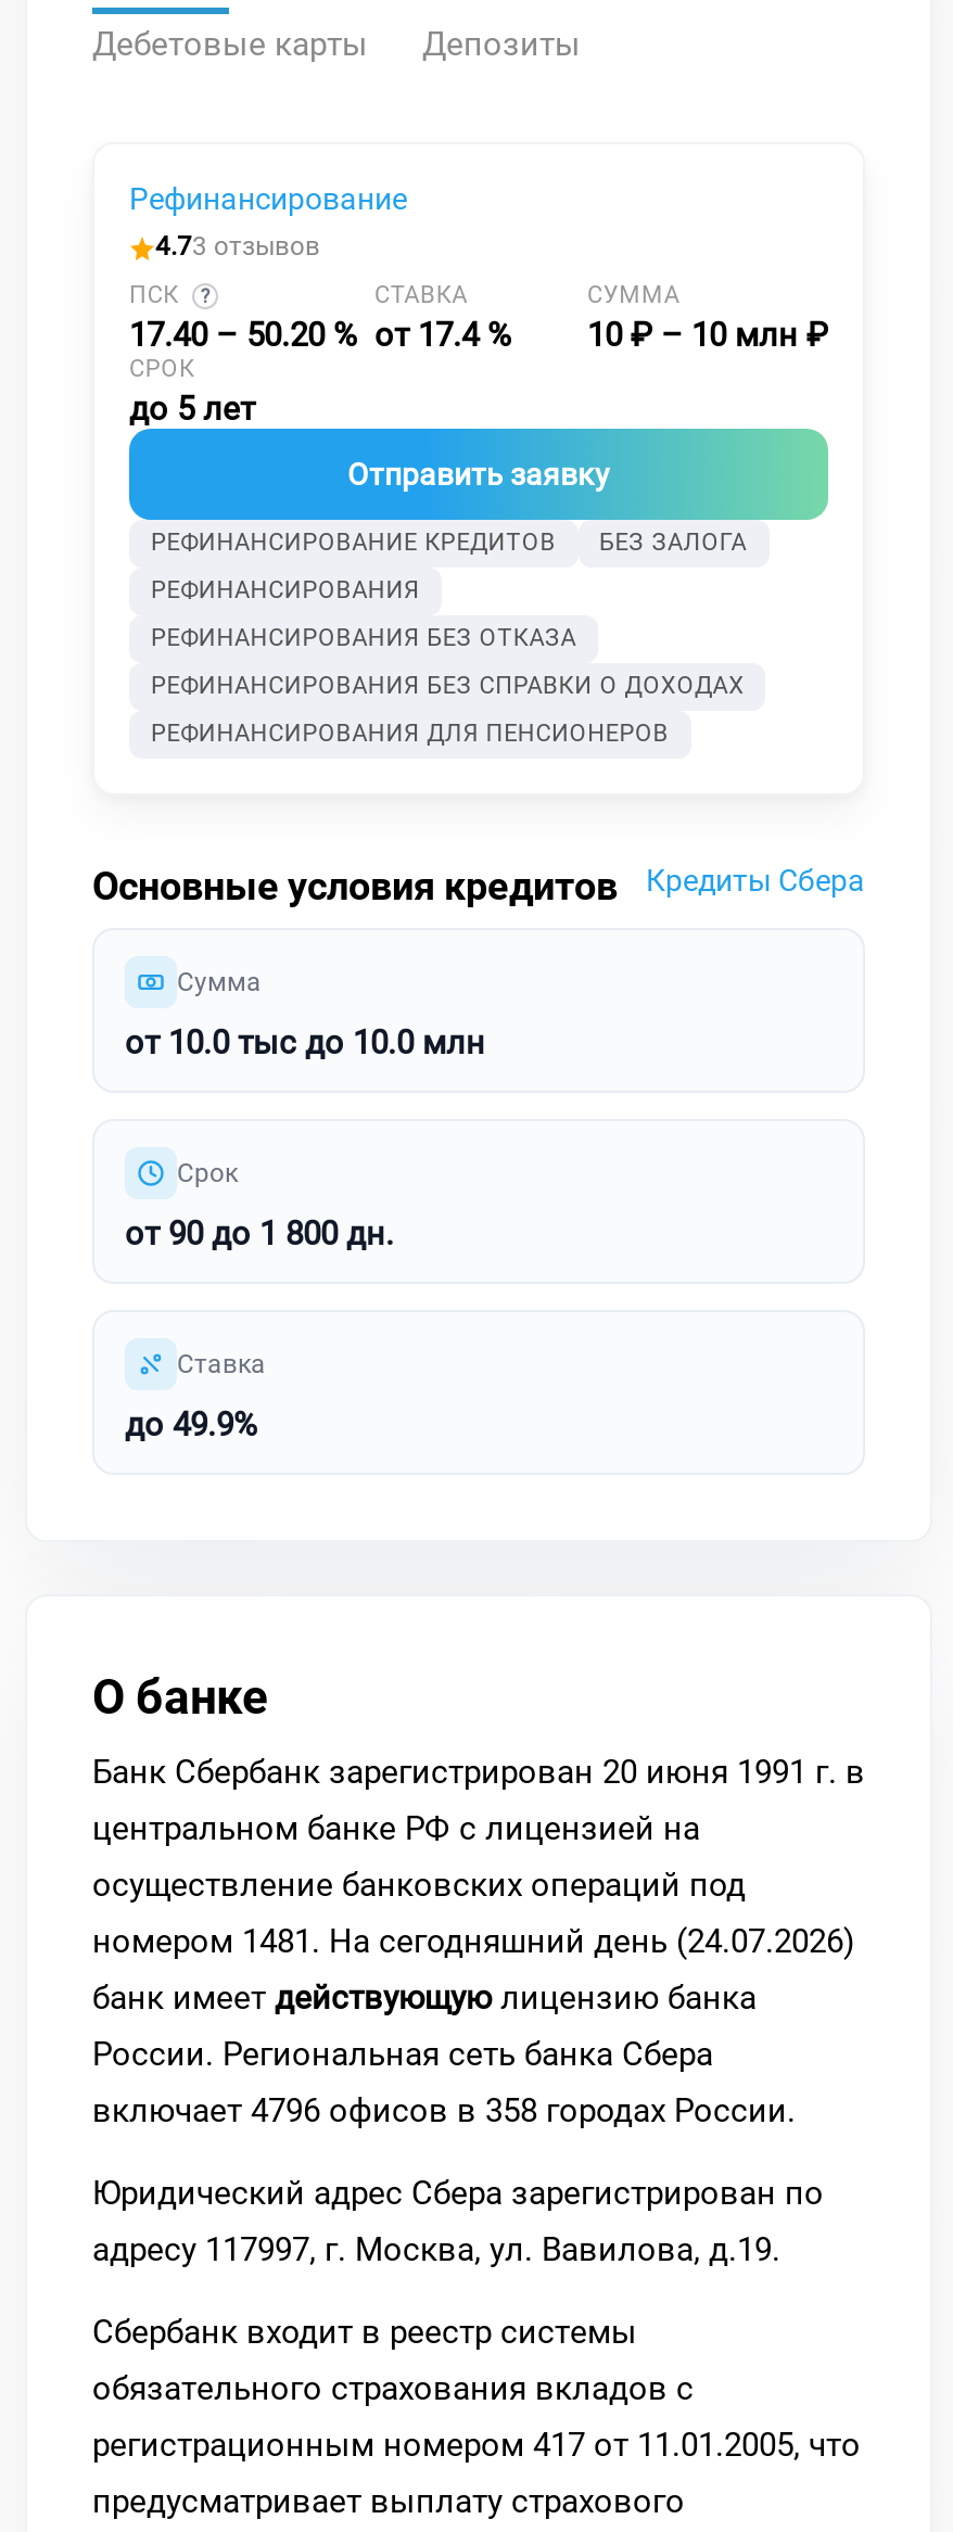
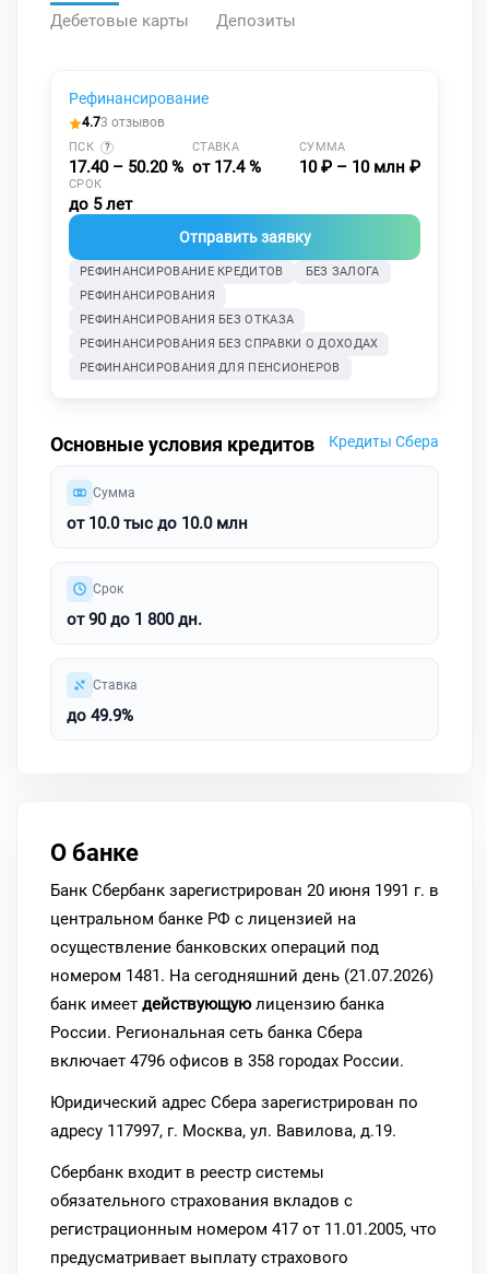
- номером 1481. На сегодняшний день (24.07.2026)
+ номером 1481. На сегодняшний день (21.07.2026)
